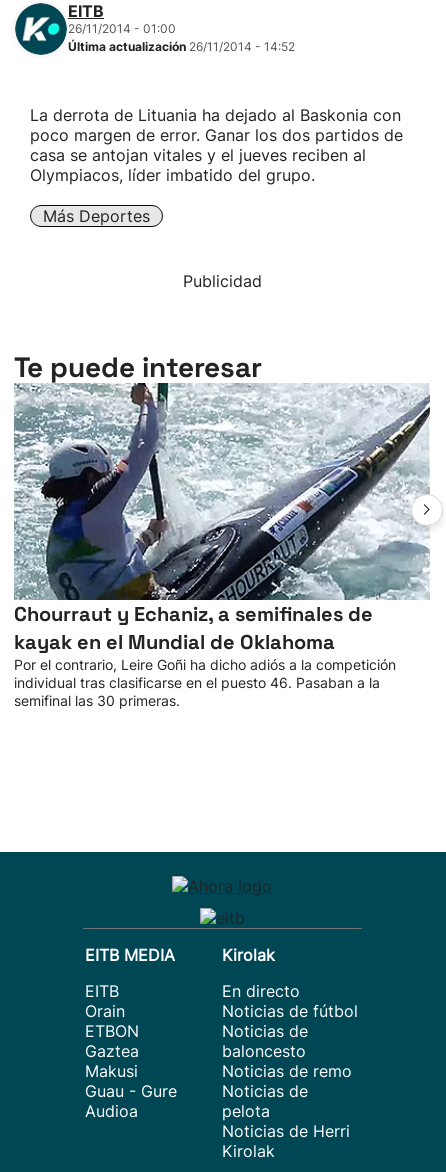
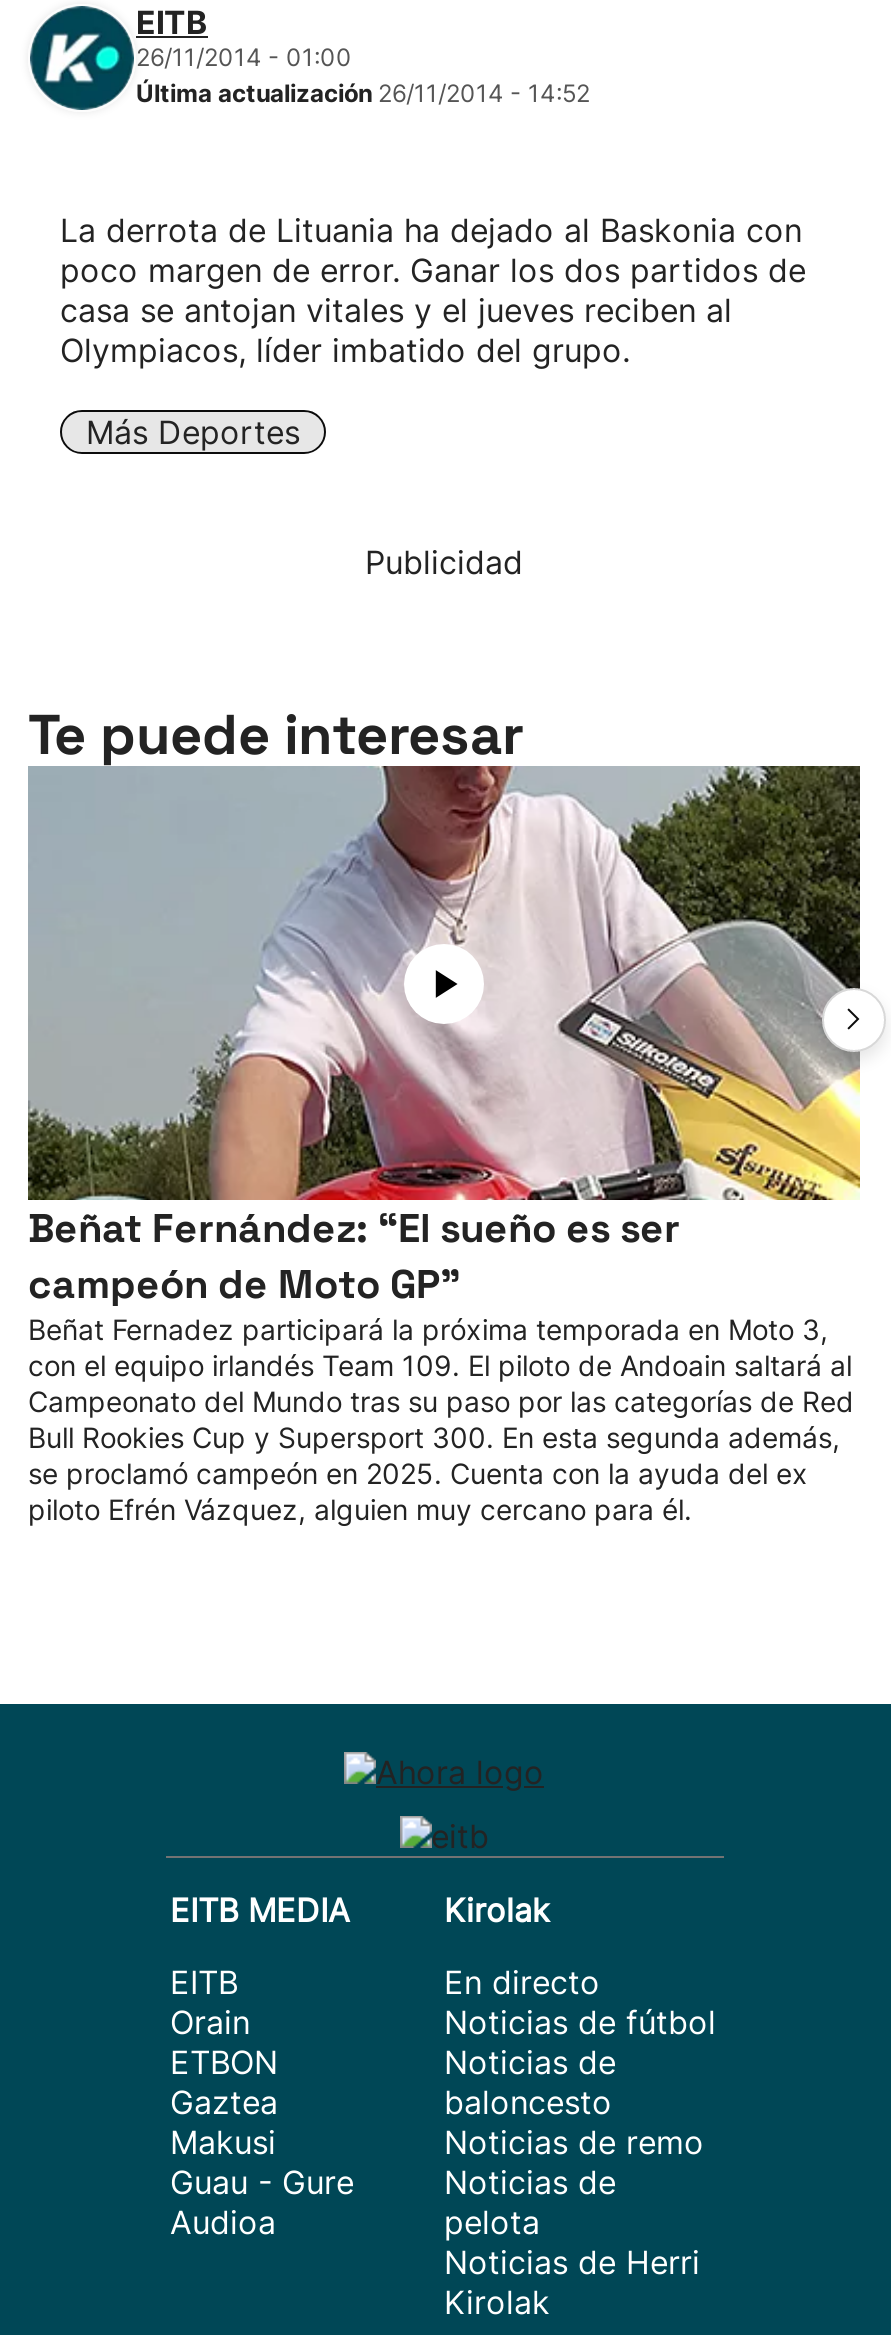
- [image]
- Chourraut y Echaniz, a semifinales de
- kayak en el Mundial de Oklahoma
- Por el contrario, Leire Goñi ha dicho adiós a la competición
- individual tras clasificarse en el puesto 46. Pasaban a la
- semifinal las 30 primeras.
+ [image]
+ Beñat Fernández: “El sueño es ser
+ campeón de Moto GP"
+ Beñat Fernadez participará la próxima temporada en Moto 3,
+ con el equipo irlandés Team 109. El piloto de Andoain saltará al
+ Campeonato del Mundo tras su paso por las categorías de Red
+ Bull Rookies Cup y Supersport 300. En esta segunda además,
+ se proclamó campeón en 2025. Cuenta con la ayuda del ex
+ piloto Efrén Vázquez, alguien muy cercano para él.
